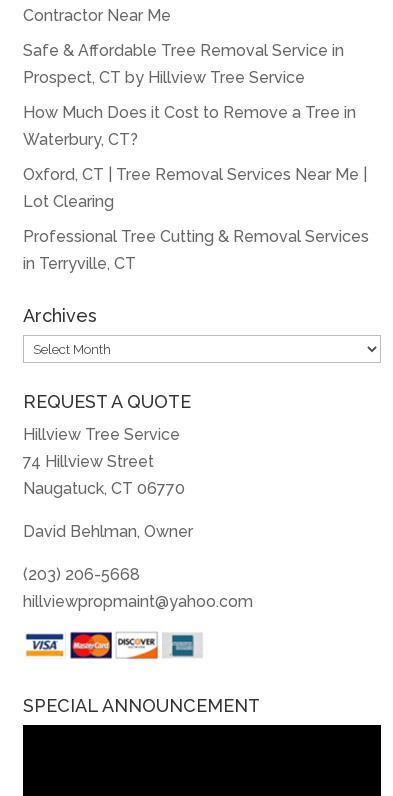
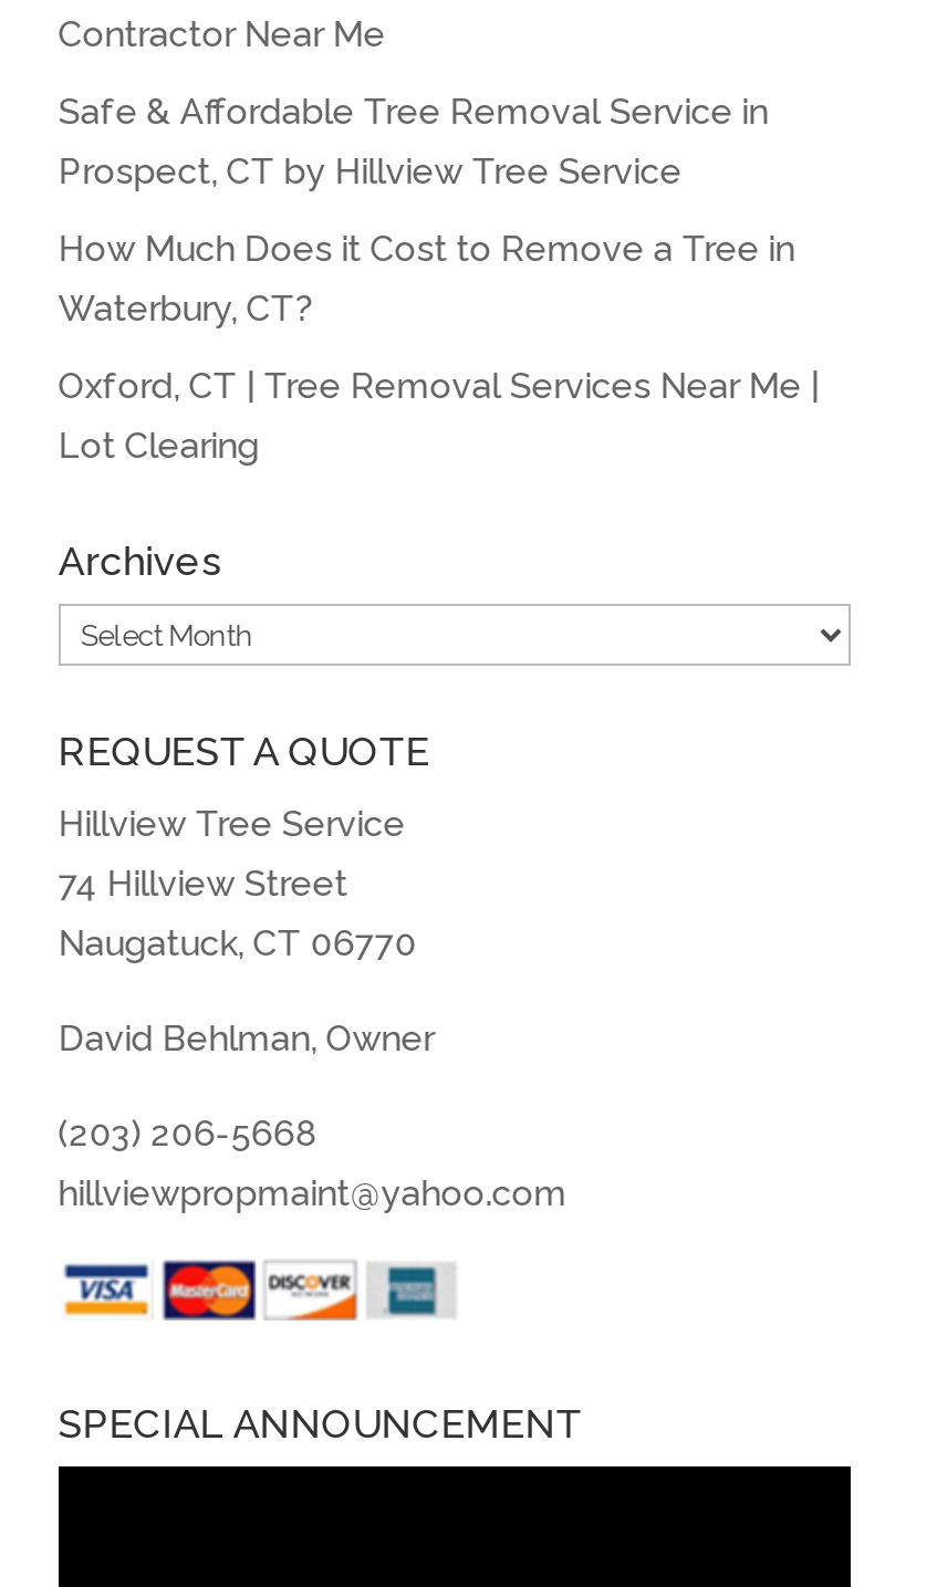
- Professional Tree Cutting & Removal Services
- in Terryville, CT
